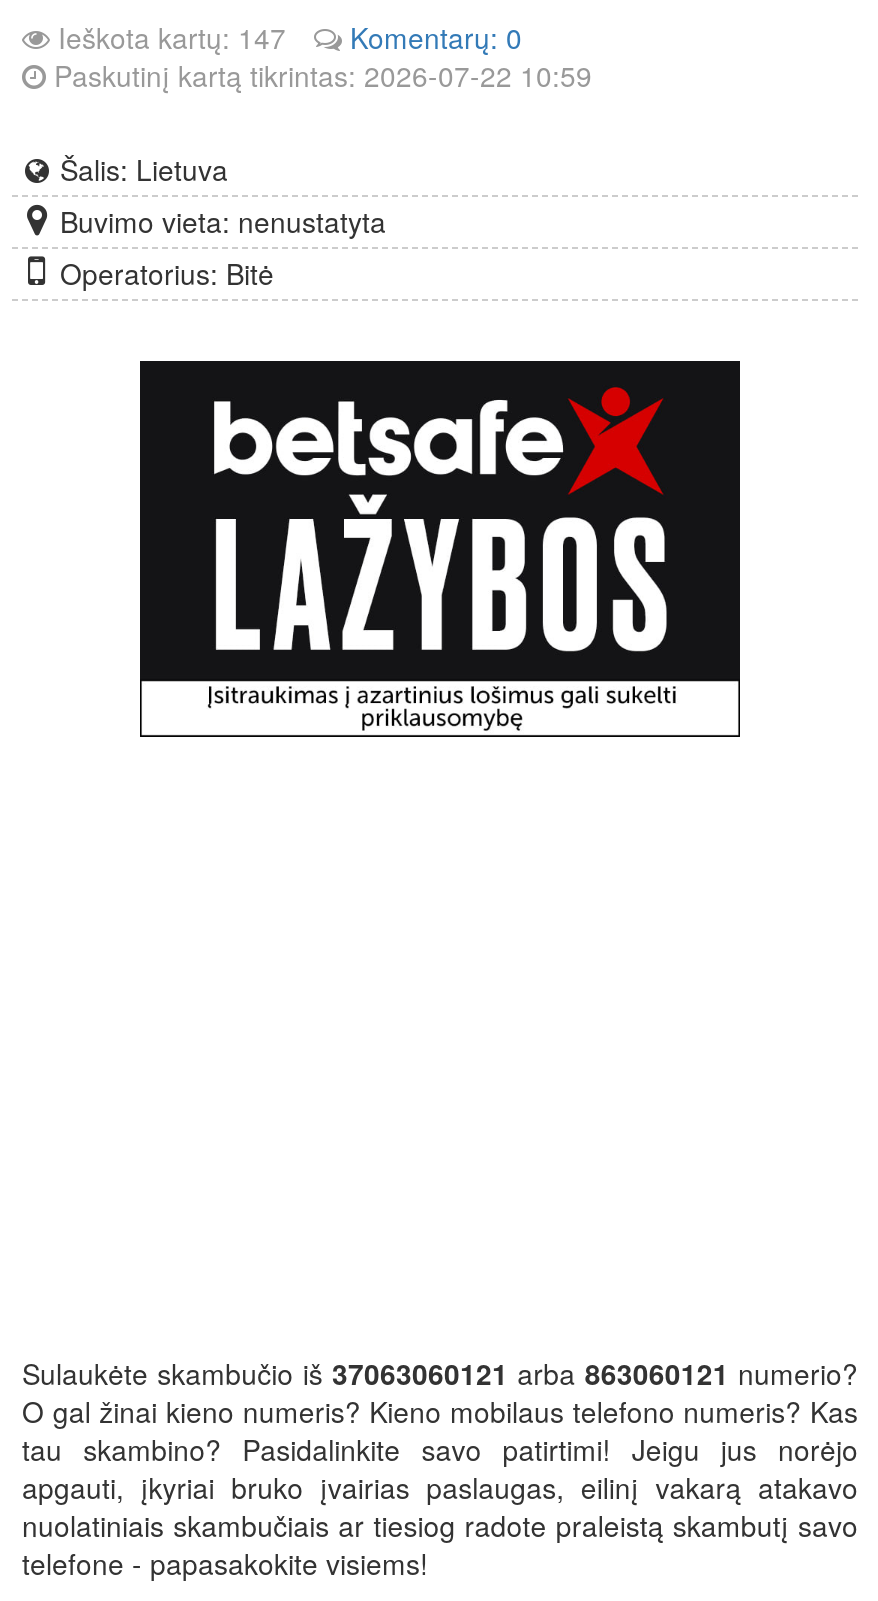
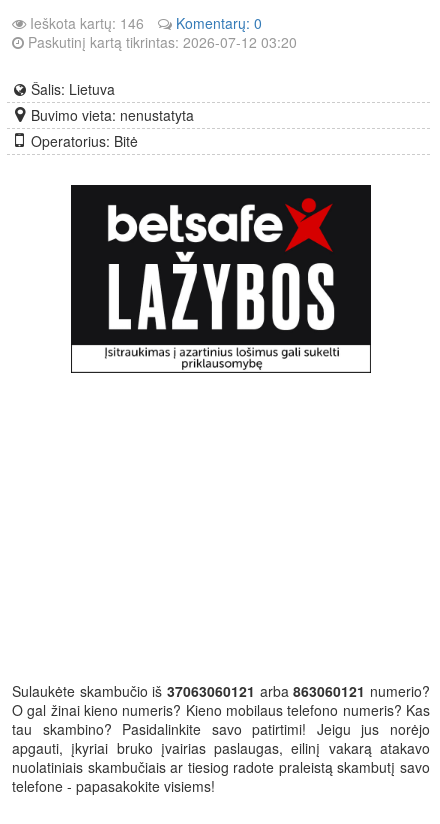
- Ieškota kartų: 147
+ Ieškota kartų: 146

- Paskutinį kartą tikrintas: 2026-07-22 10:59
+ Paskutinį kartą tikrintas: 2026-07-12 03:20
